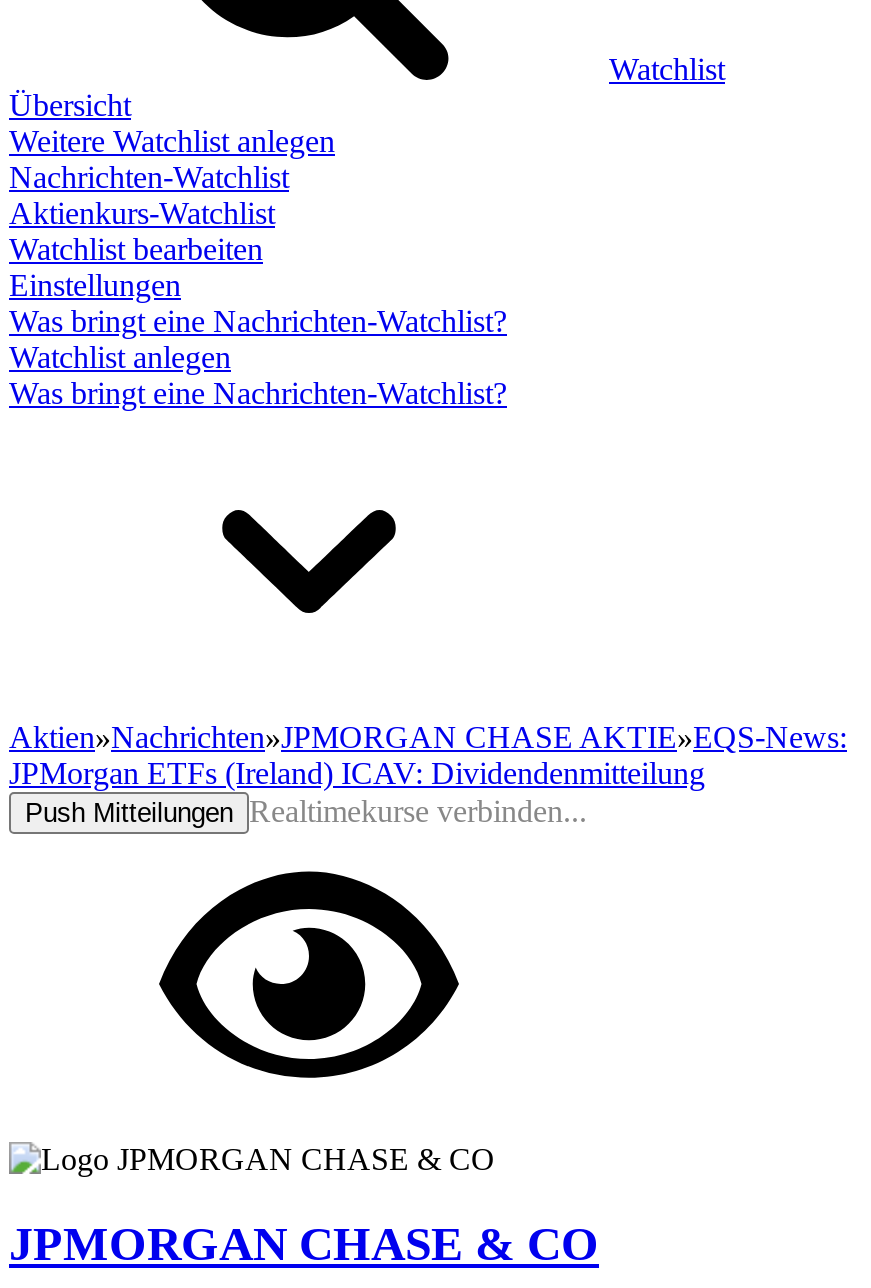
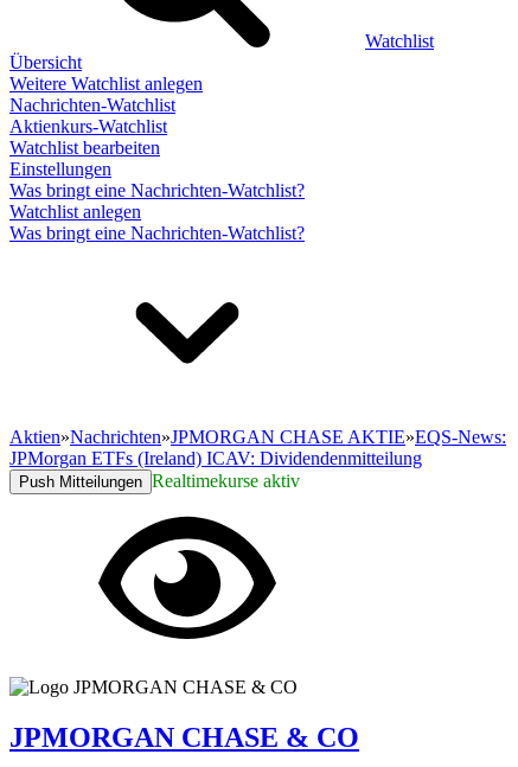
- Push Mitteilungen Realtimekurse verbinden...
+ Push Mitteilungen Realtimekurse aktiv
